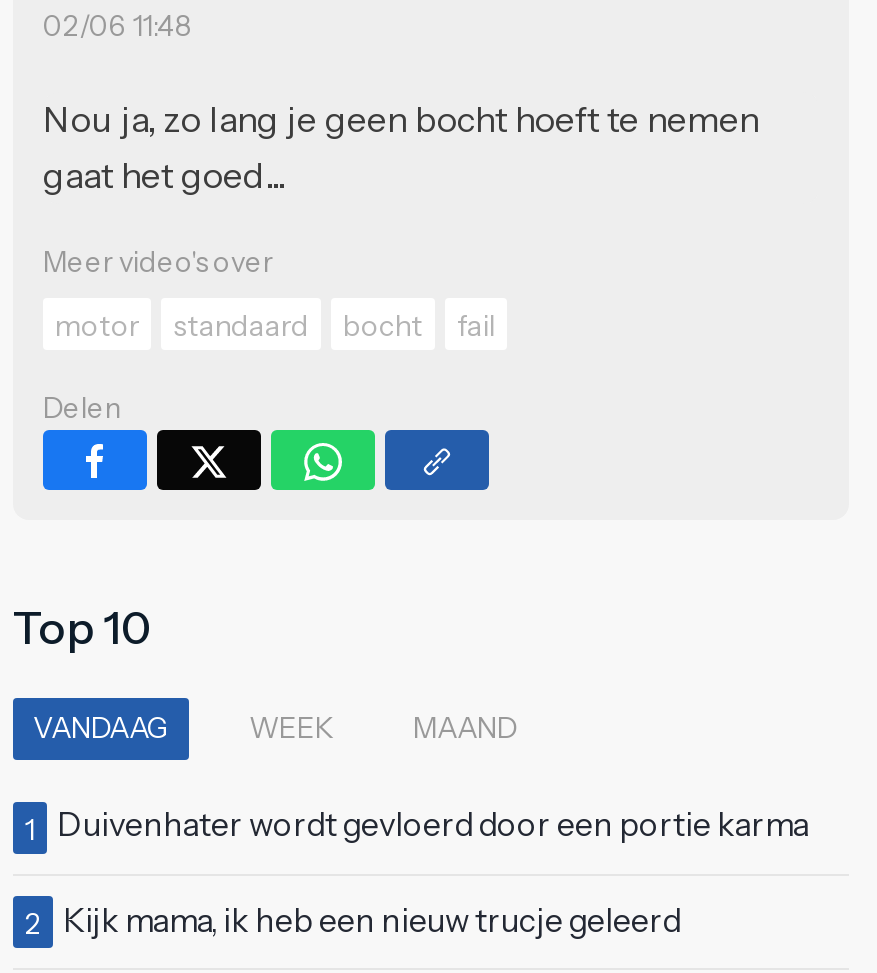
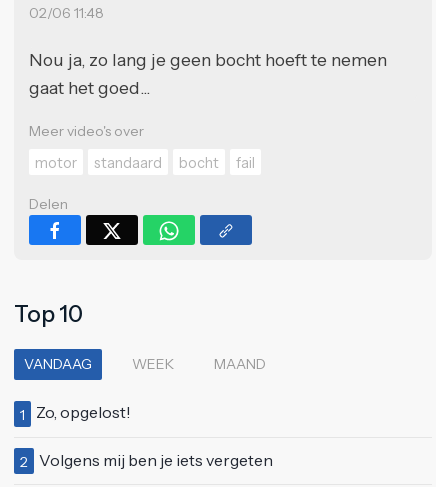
- Duivenhater wordt gevloerd door een portie karma
+ Zo, opgelost!

- Kijk mama, ik heb een nieuw trucje geleerd
+ Volgens mij ben je iets vergeten
